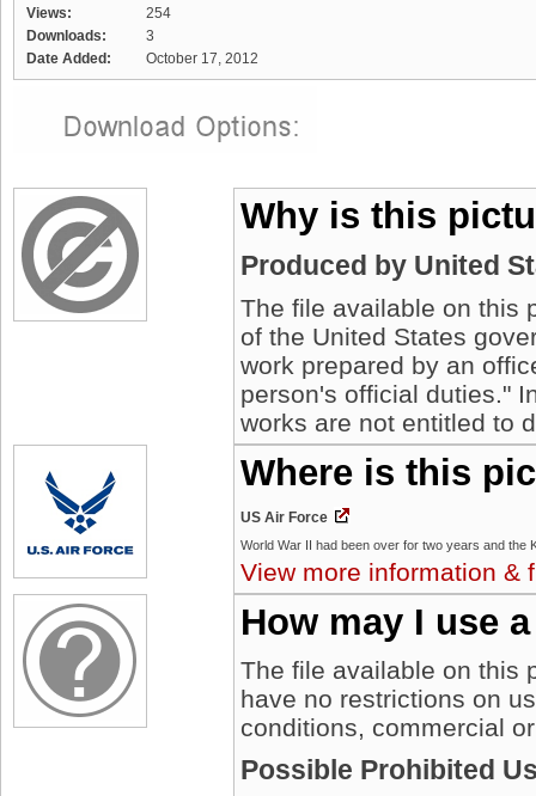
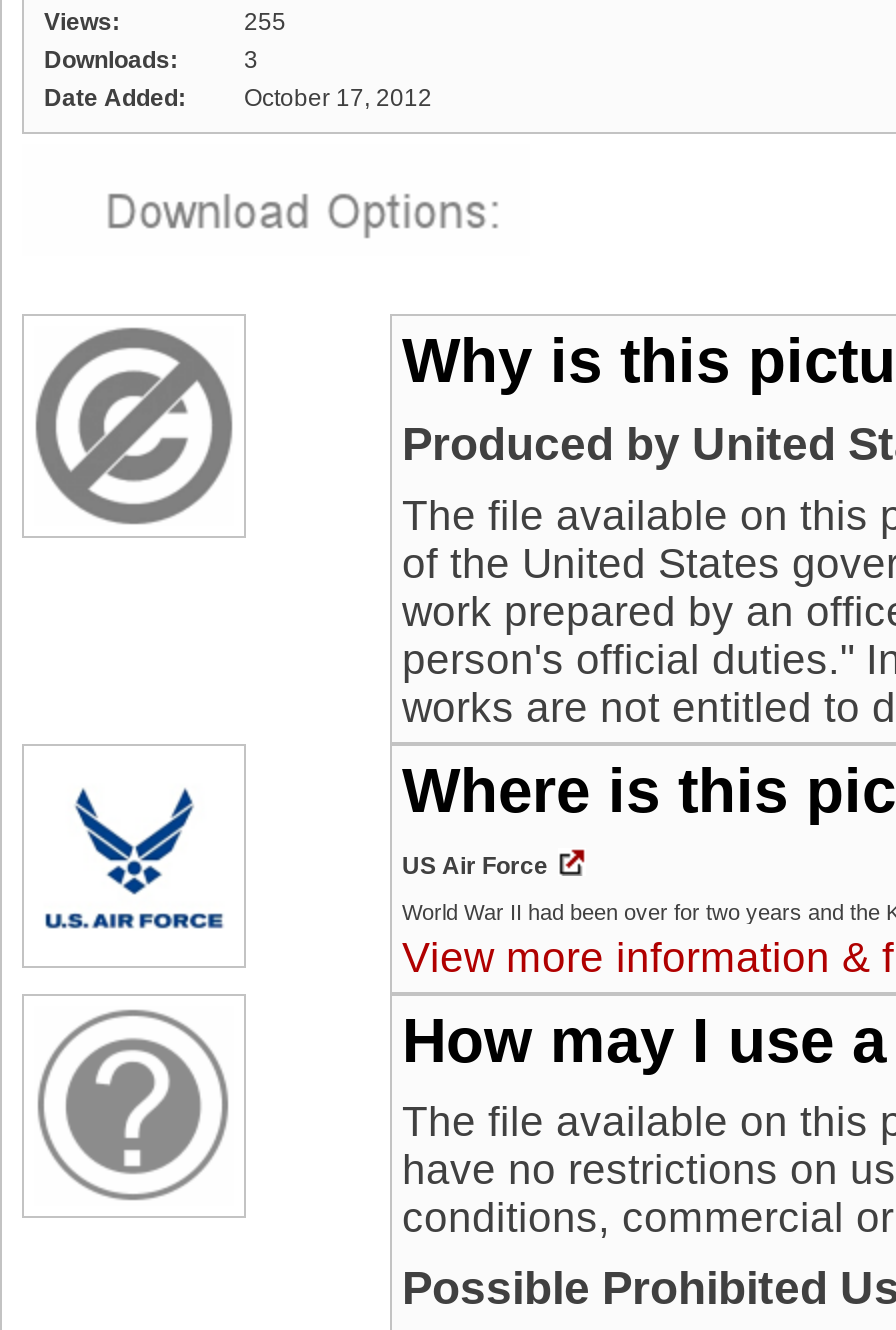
- 254
+ 255
